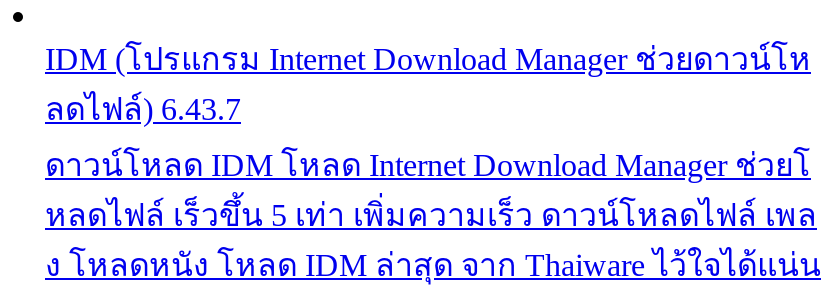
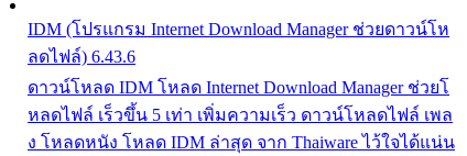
- ลดไฟล์) 6.43.7
+ ลดไฟล์) 6.43.6
